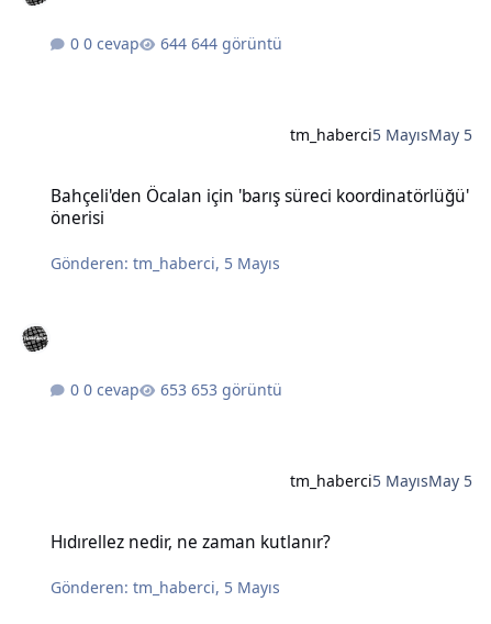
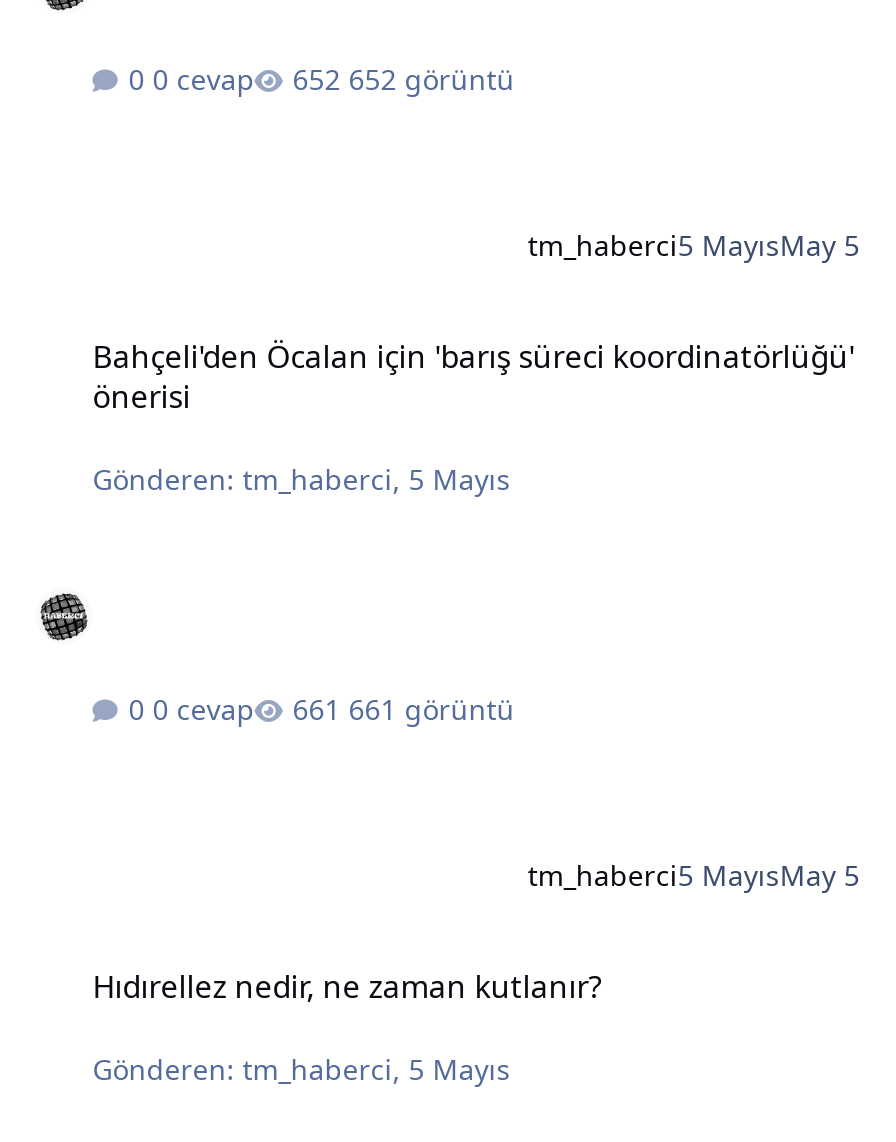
- 644 görüntü
+ 652 görüntü

- 653 görüntü
+ 661 görüntü
